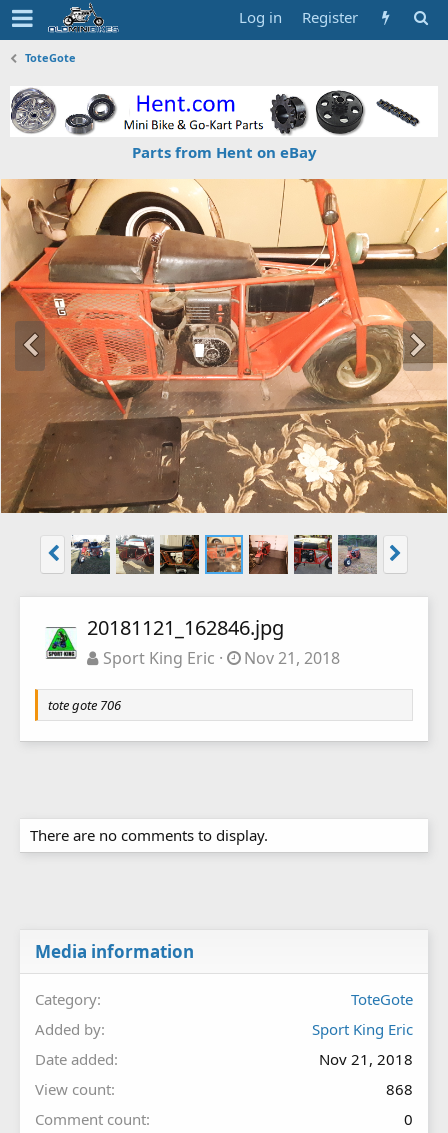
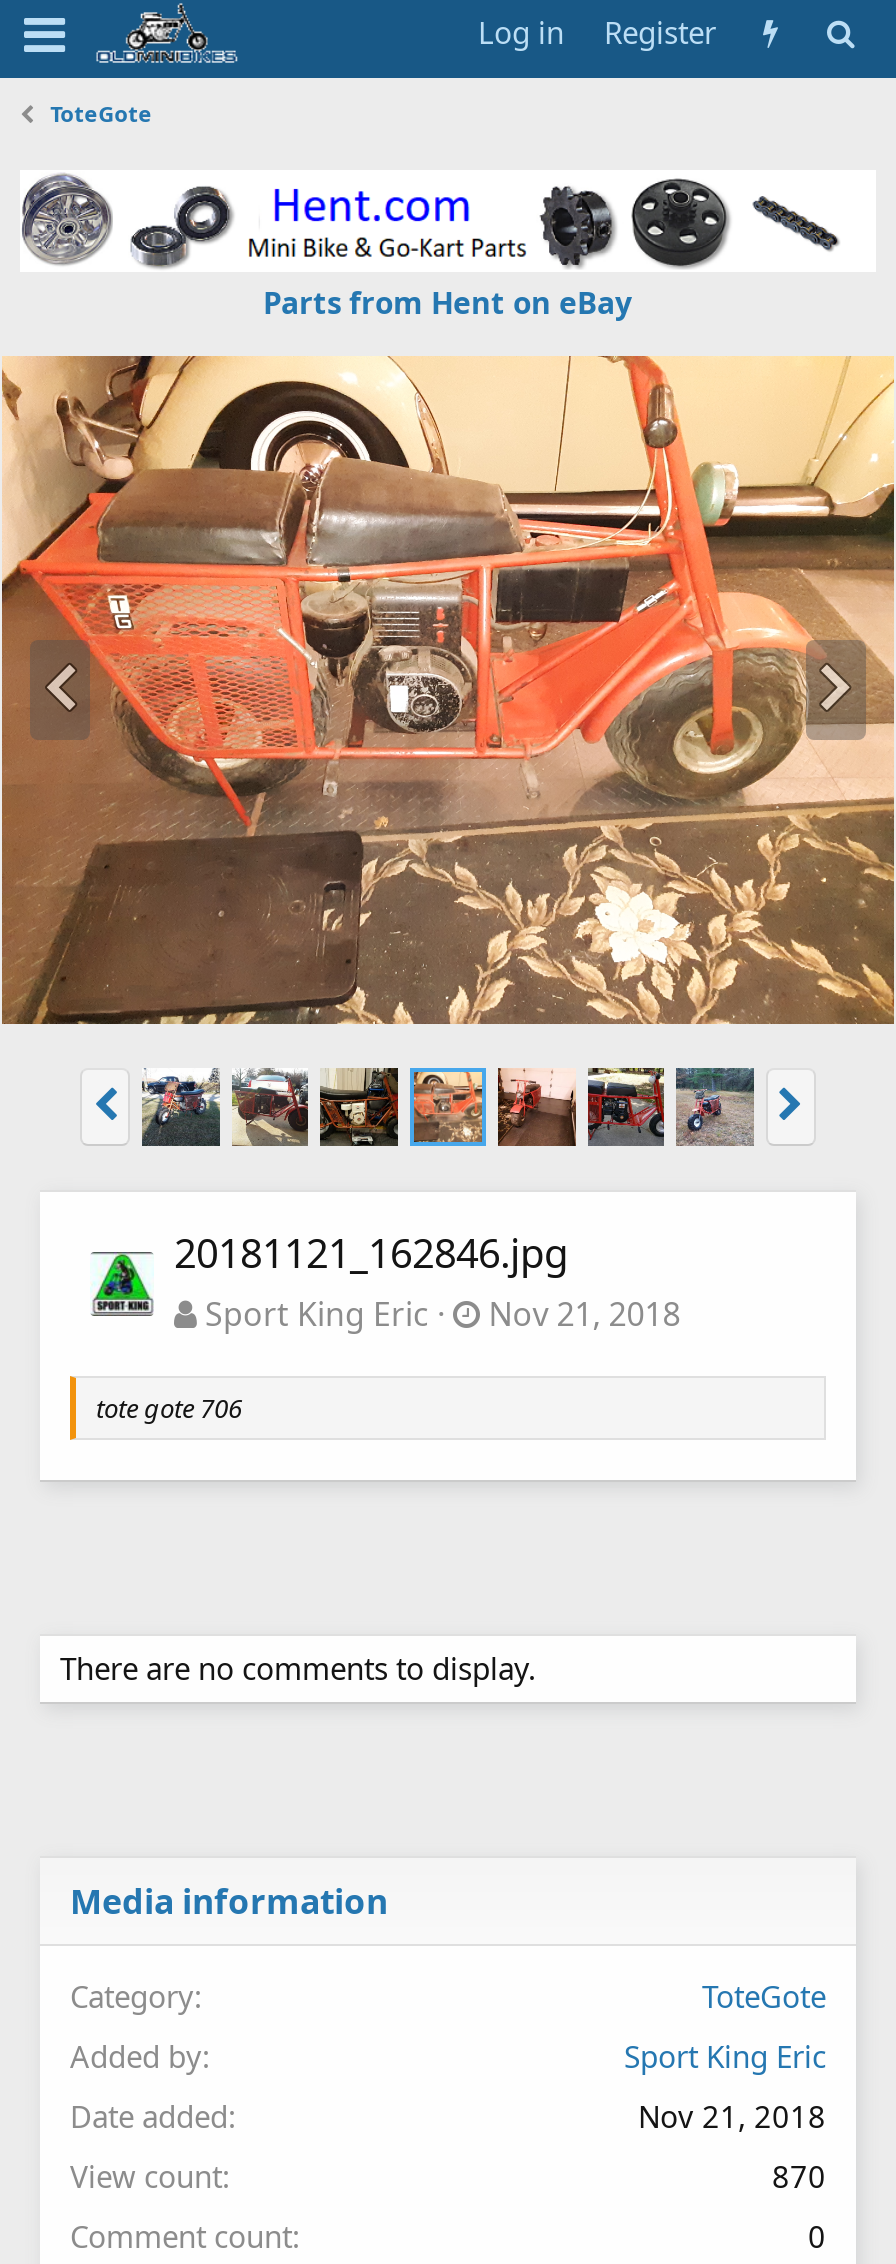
- 868
+ 870
